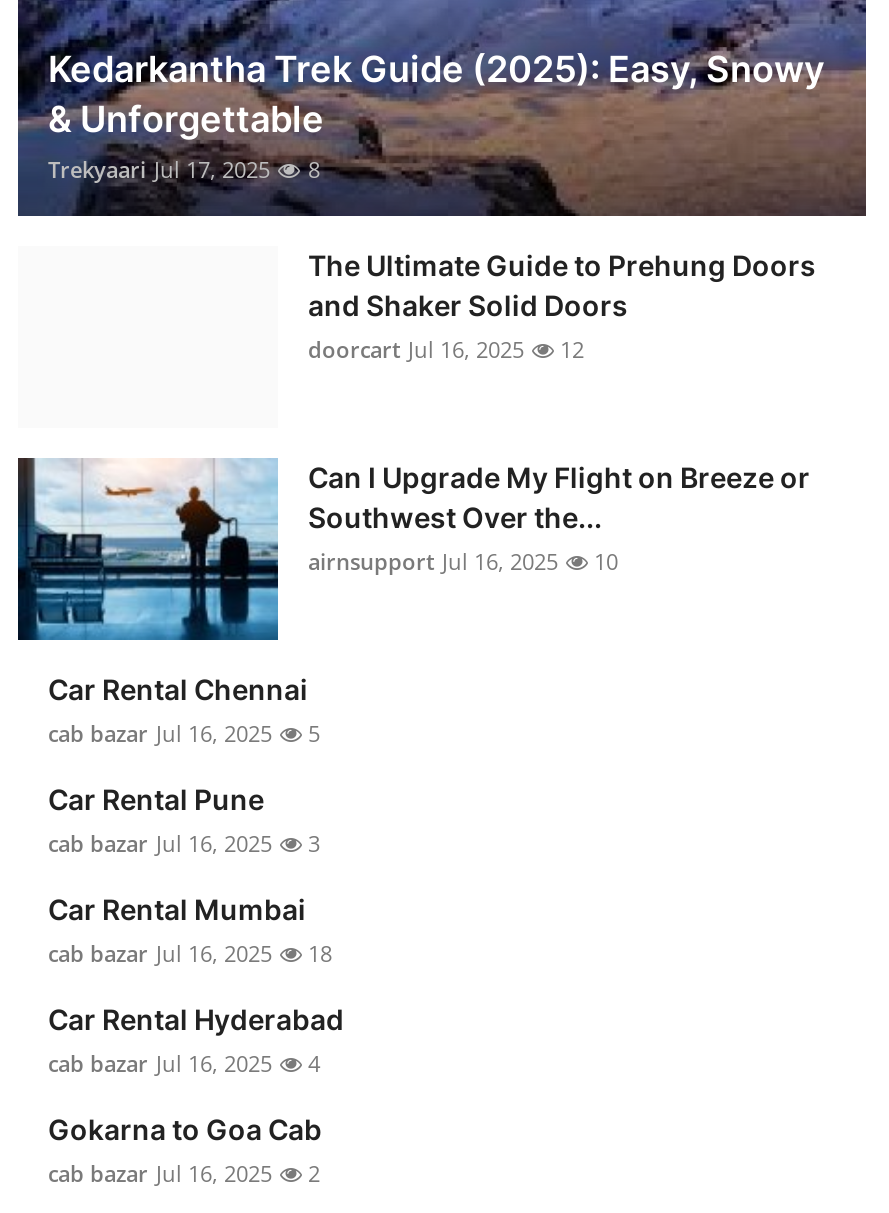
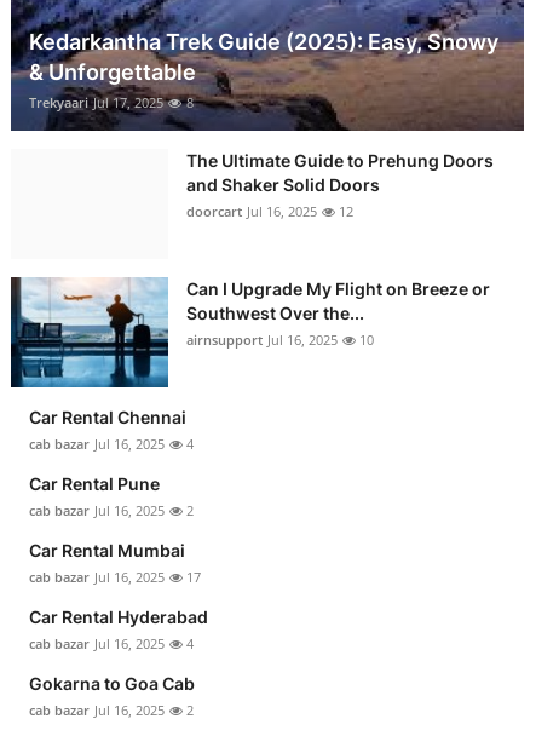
- cab bazar Jul 16, 2025 5
+ cab bazar Jul 16, 2025 4

- cab bazar Jul 16, 2025 3
+ cab bazar Jul 16, 2025 2

- cab bazar Jul 16, 2025 18
+ cab bazar Jul 16, 2025 17
